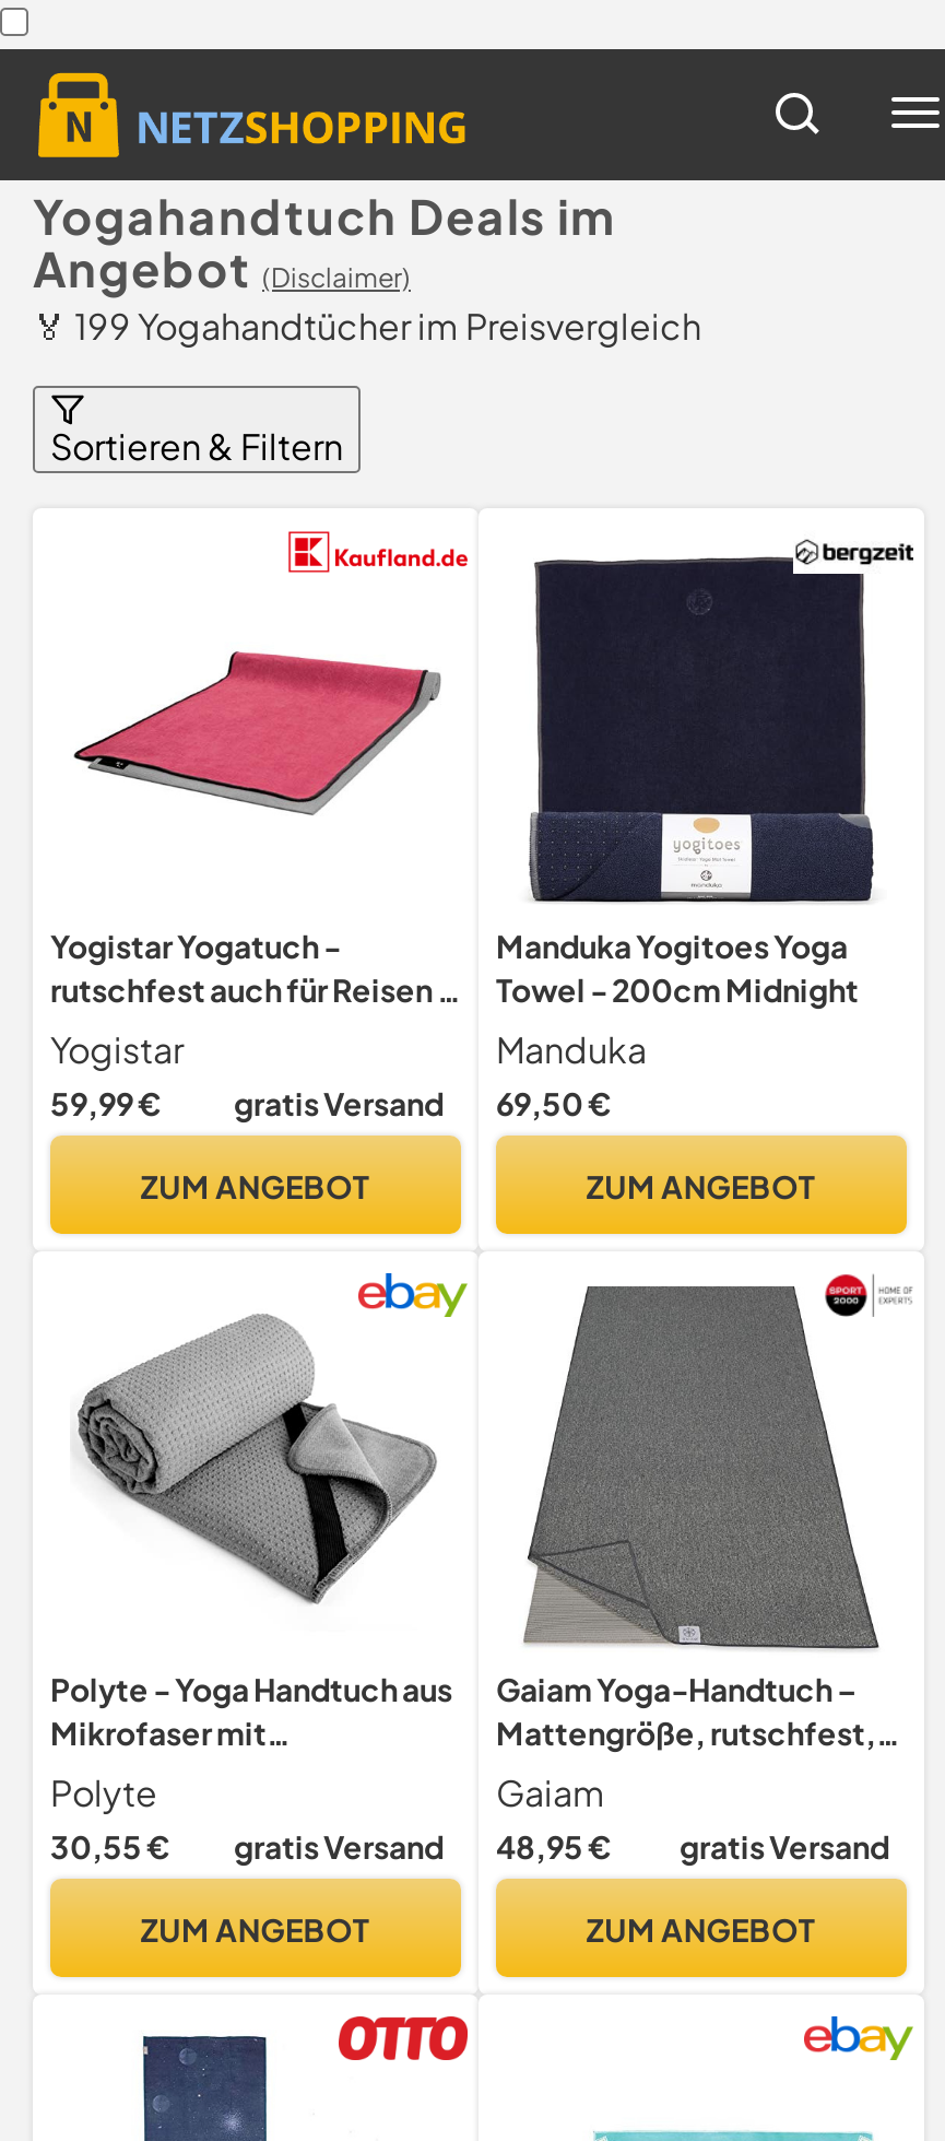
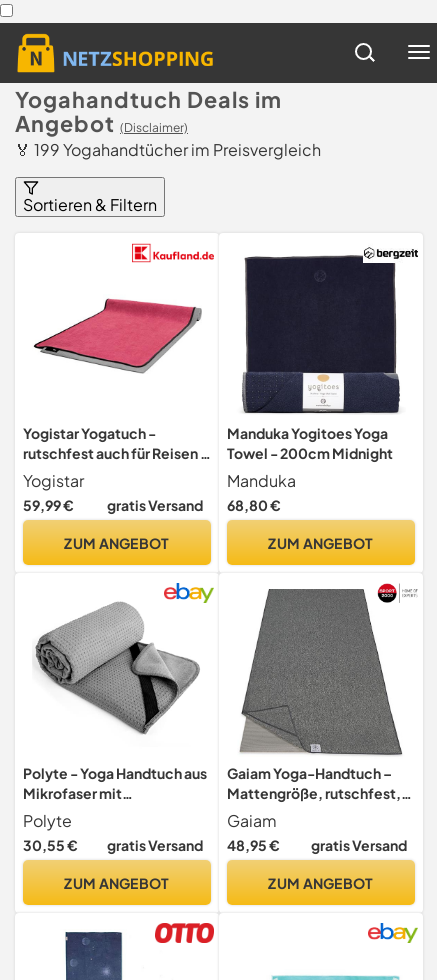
- 59,99 € gratis Versand 69,50 €
+ 59,99 € gratis Versand 68,80 €
